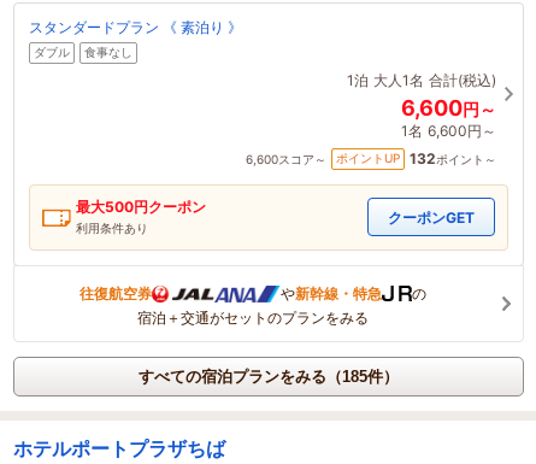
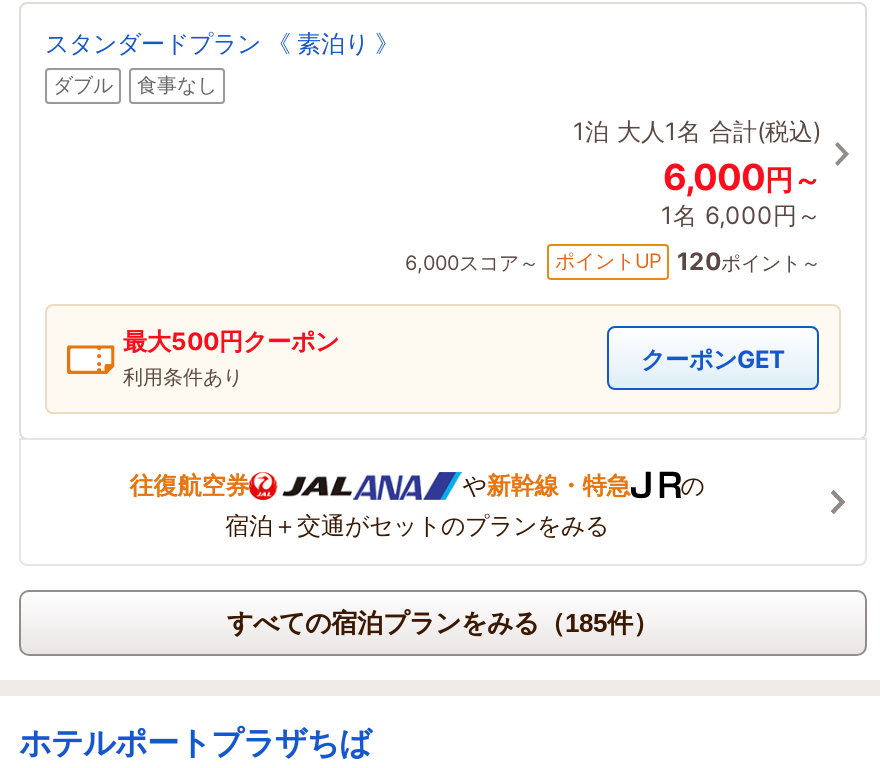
- 6,600円～
+ 6,000円～

- 1名 6,600円～
+ 1名 6,000円～

- 6,600スコア～
+ 6,000スコア～

- 132ポイント～
+ 120ポイント～
